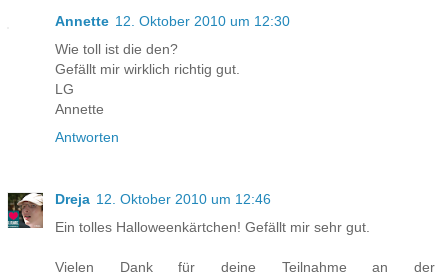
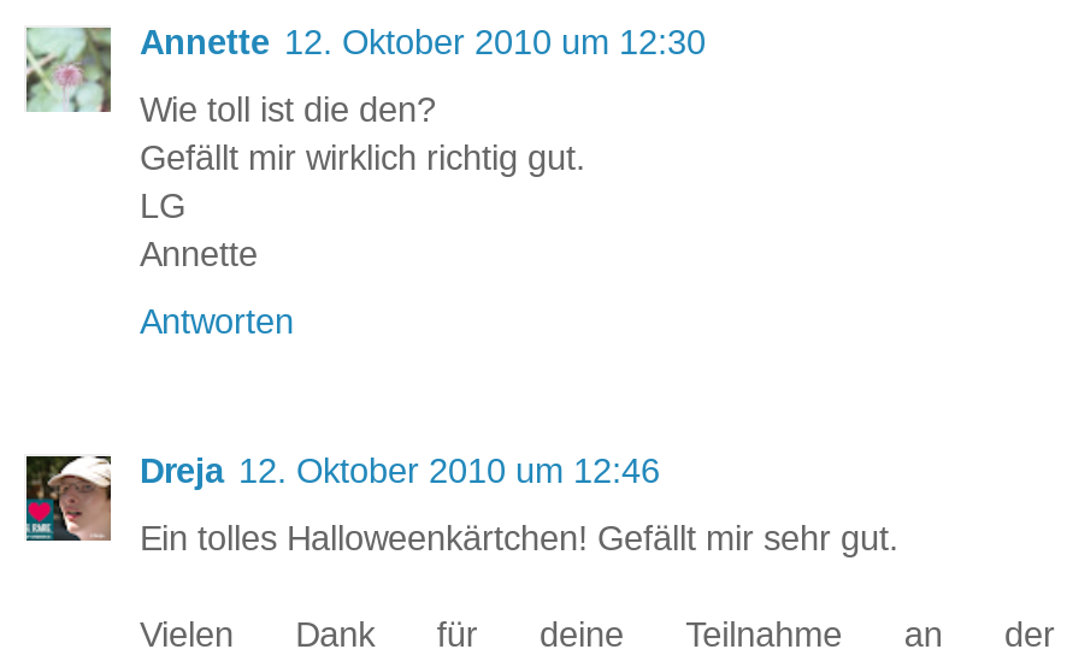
+ [image]
